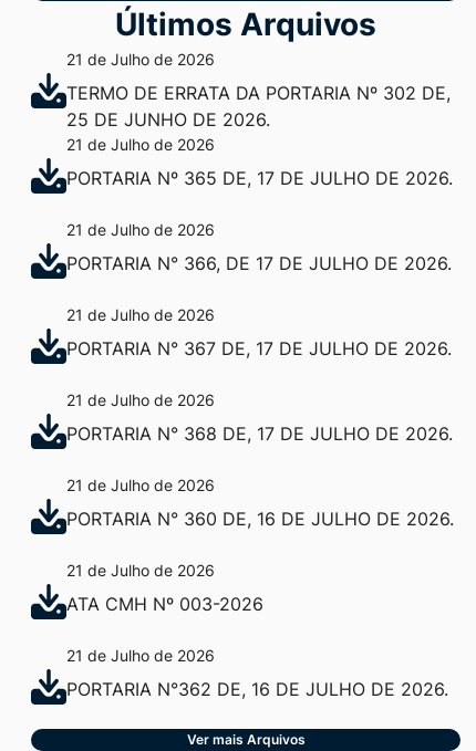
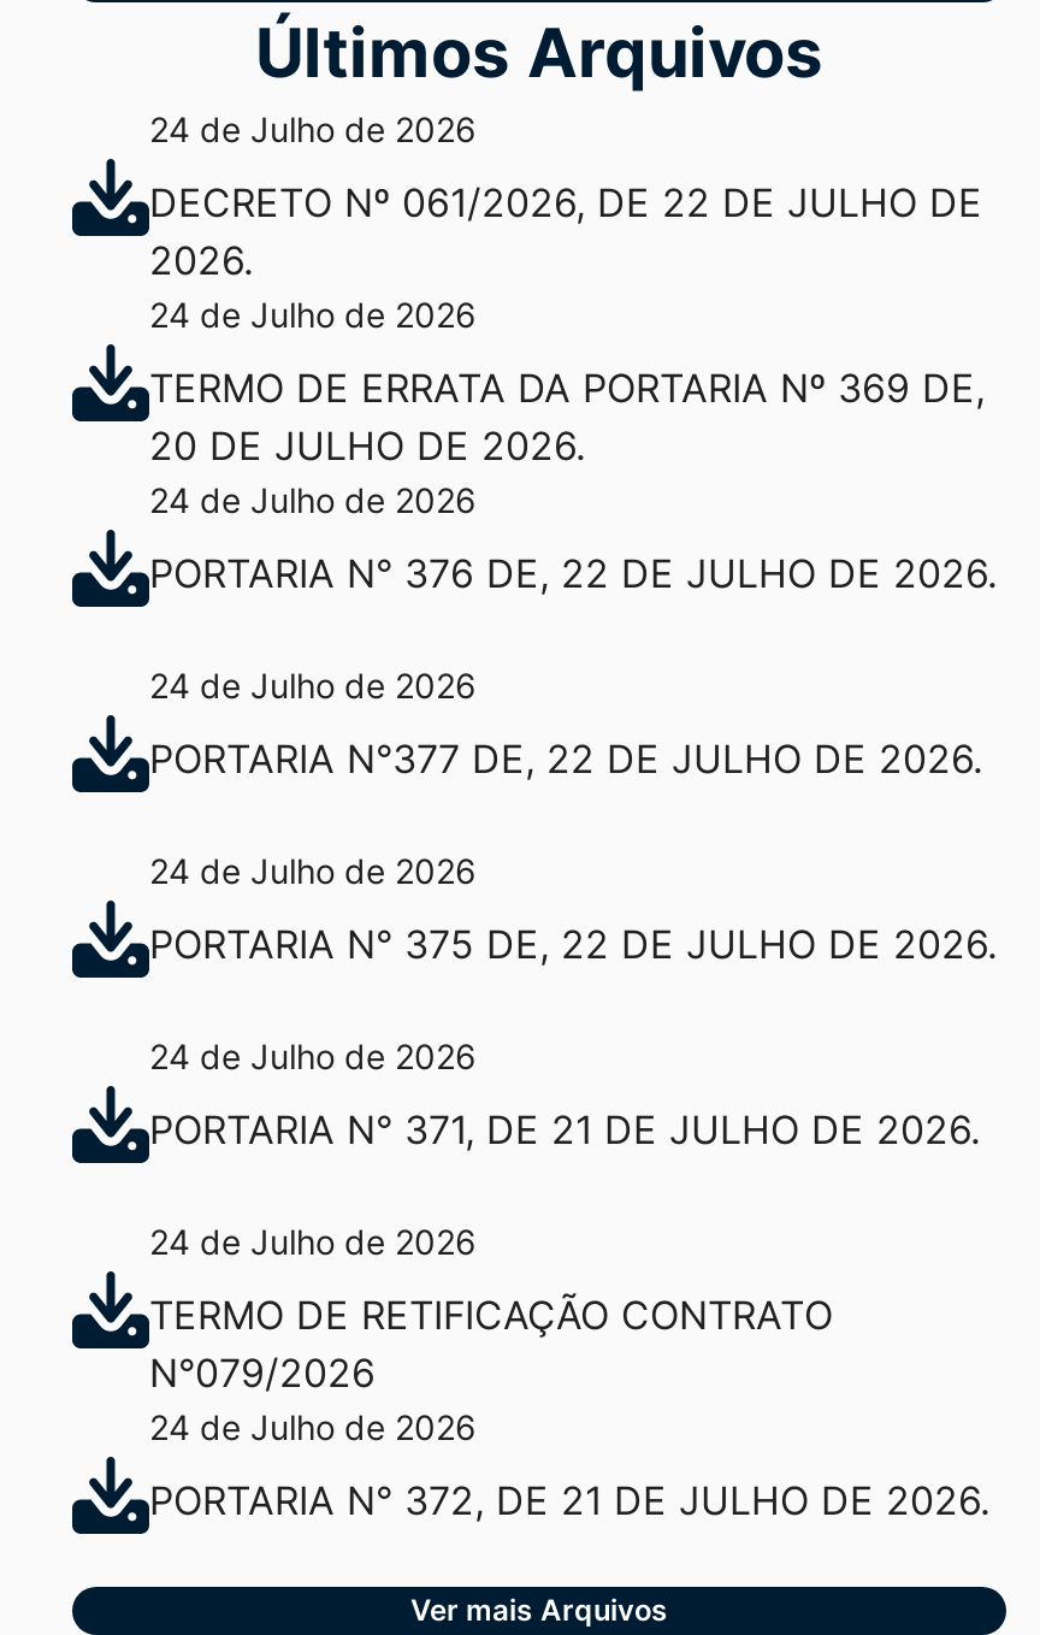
- 21 de Julho de 2026
- TERMO DE ERRATA DA PORTARIA Nº 302 DE,
- 25 DE JUNHO DE 2026.
- 21 de Julho de 2026
- PORTARIA Nº 365 DE, 17 DE JULHO DE 2026.
- 21 de Julho de 2026
- PORTARIA N° 366, DE 17 DE JULHO DE 2026.
- 21 de Julho de 2026
- PORTARIA N° 367 DE, 17 DE JULHO DE 2026.
- 21 de Julho de 2026
- PORTARIA N° 368 DE, 17 DE JULHO DE 2026.
- 21 de Julho de 2026
- PORTARIA N° 360 DE, 16 DE JULHO DE 2026.
- 21 de Julho de 2026
- ATA CMH Nº 003-2026
- 21 de Julho de 2026
- PORTARIA N°362 DE, 16 DE JULHO DE 2026.
+ 24 de Julho de 2026
+ DECRETO Nº 061/2026, DE 22 DE JULHO DE
+ 2026.
+ 24 de Julho de 2026
+ TERMO DE ERRATA DA PORTARIA Nº 369 DE,
+ 20 DE JULHO DE 2026.
+ 24 de Julho de 2026
+ PORTARIA N° 376 DE, 22 DE JULHO DE 2026.
+ 24 de Julho de 2026
+ PORTARIA N°377 DE, 22 DE JULHO DE 2026.
+ 24 de Julho de 2026
+ PORTARIA N° 375 DE, 22 DE JULHO DE 2026.
+ 24 de Julho de 2026
+ PORTARIA N° 371, DE 21 DE JULHO DE 2026.
+ 24 de Julho de 2026
+ TERMO DE RETIFICAÇÃO CONTRATO
+ N°079/2026
+ 24 de Julho de 2026
+ PORTARIA N° 372, DE 21 DE JULHO DE 2026.
